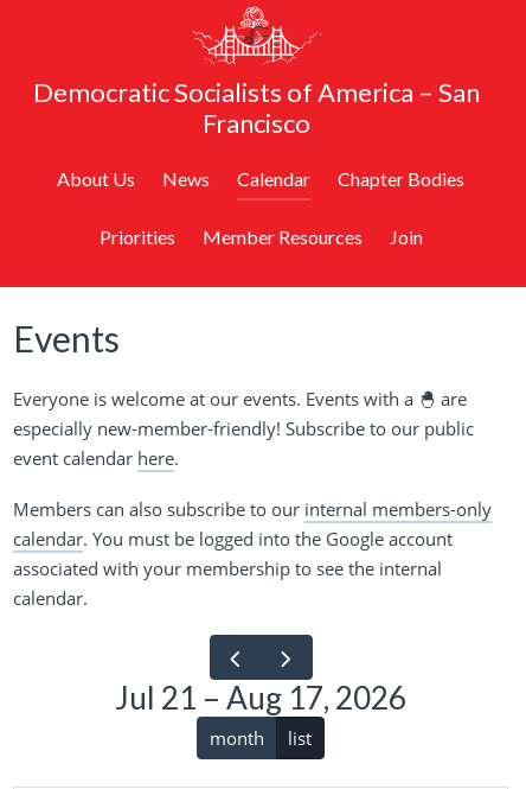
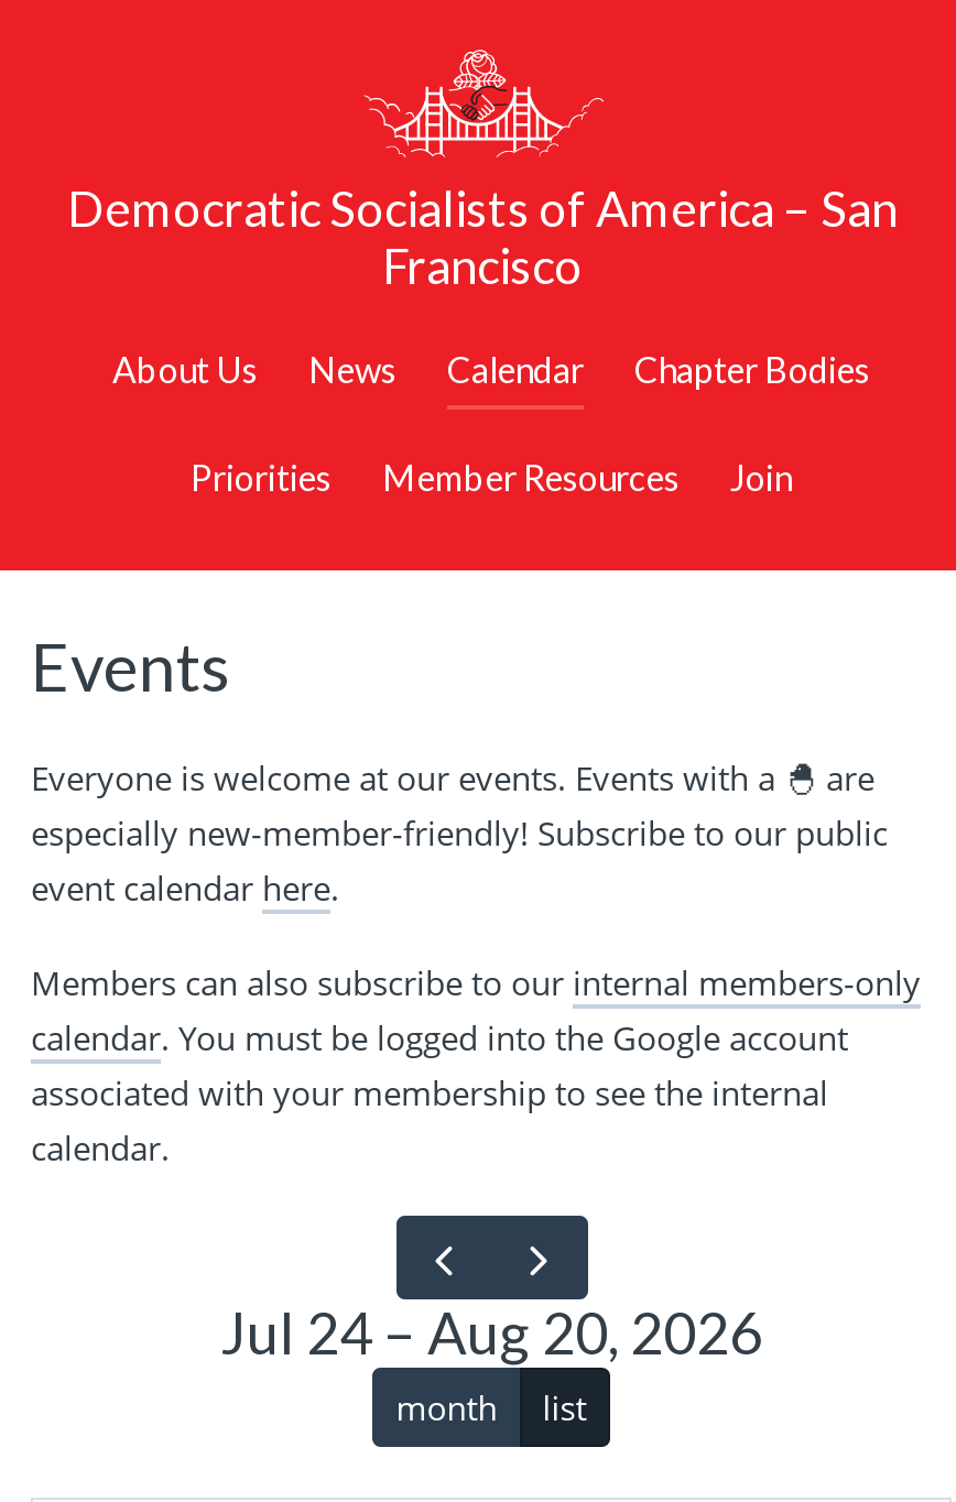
- Jul 21 – Aug 17, 2026
+ Jul 24 – Aug 20, 2026
